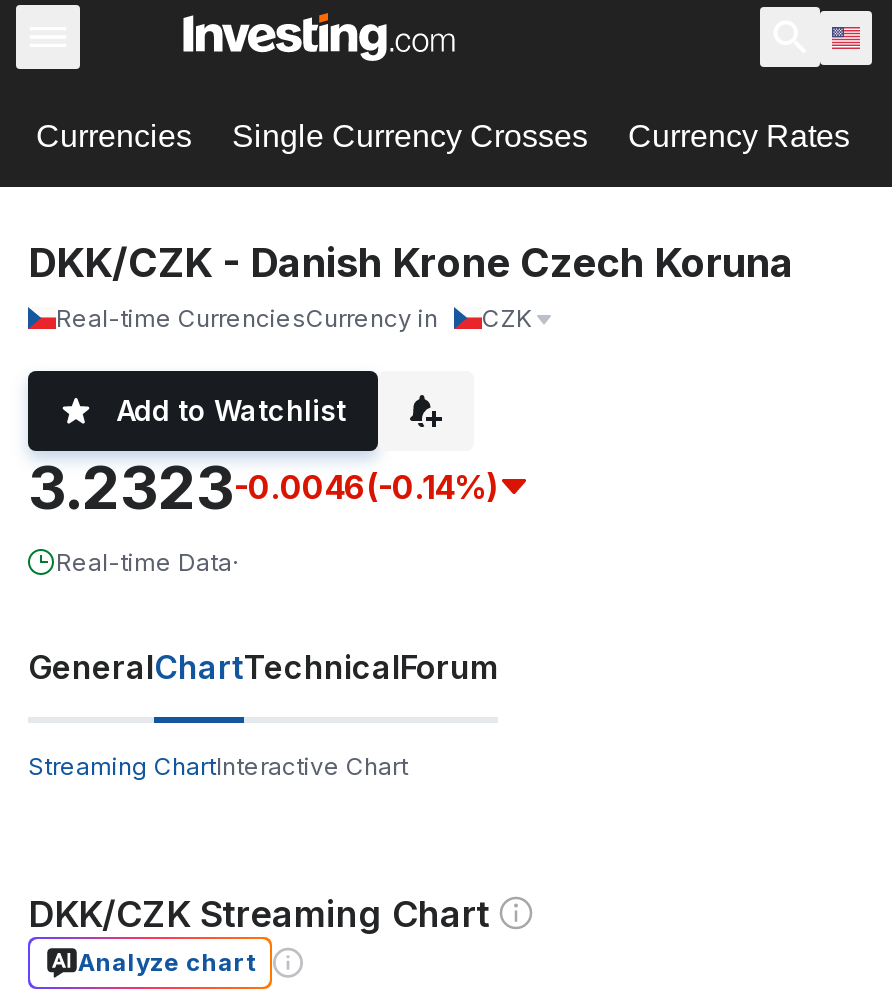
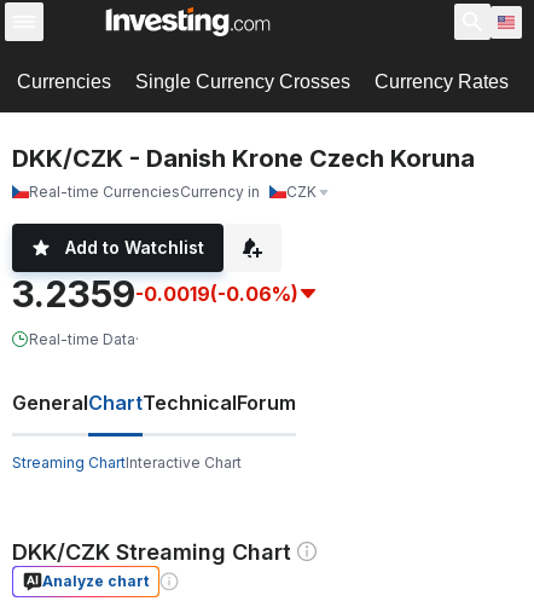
- 3.2323-0.0046(-0.14%)
+ 3.2359-0.0019(-0.06%)
